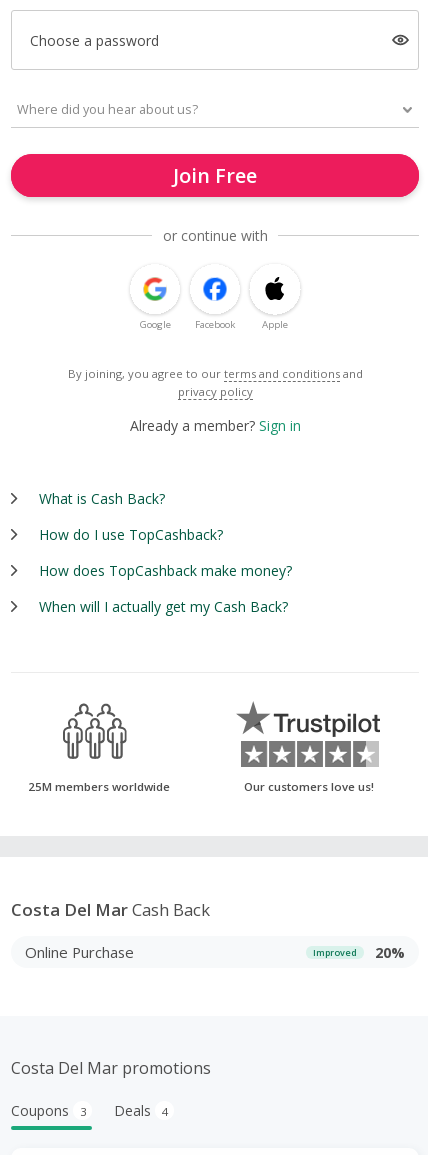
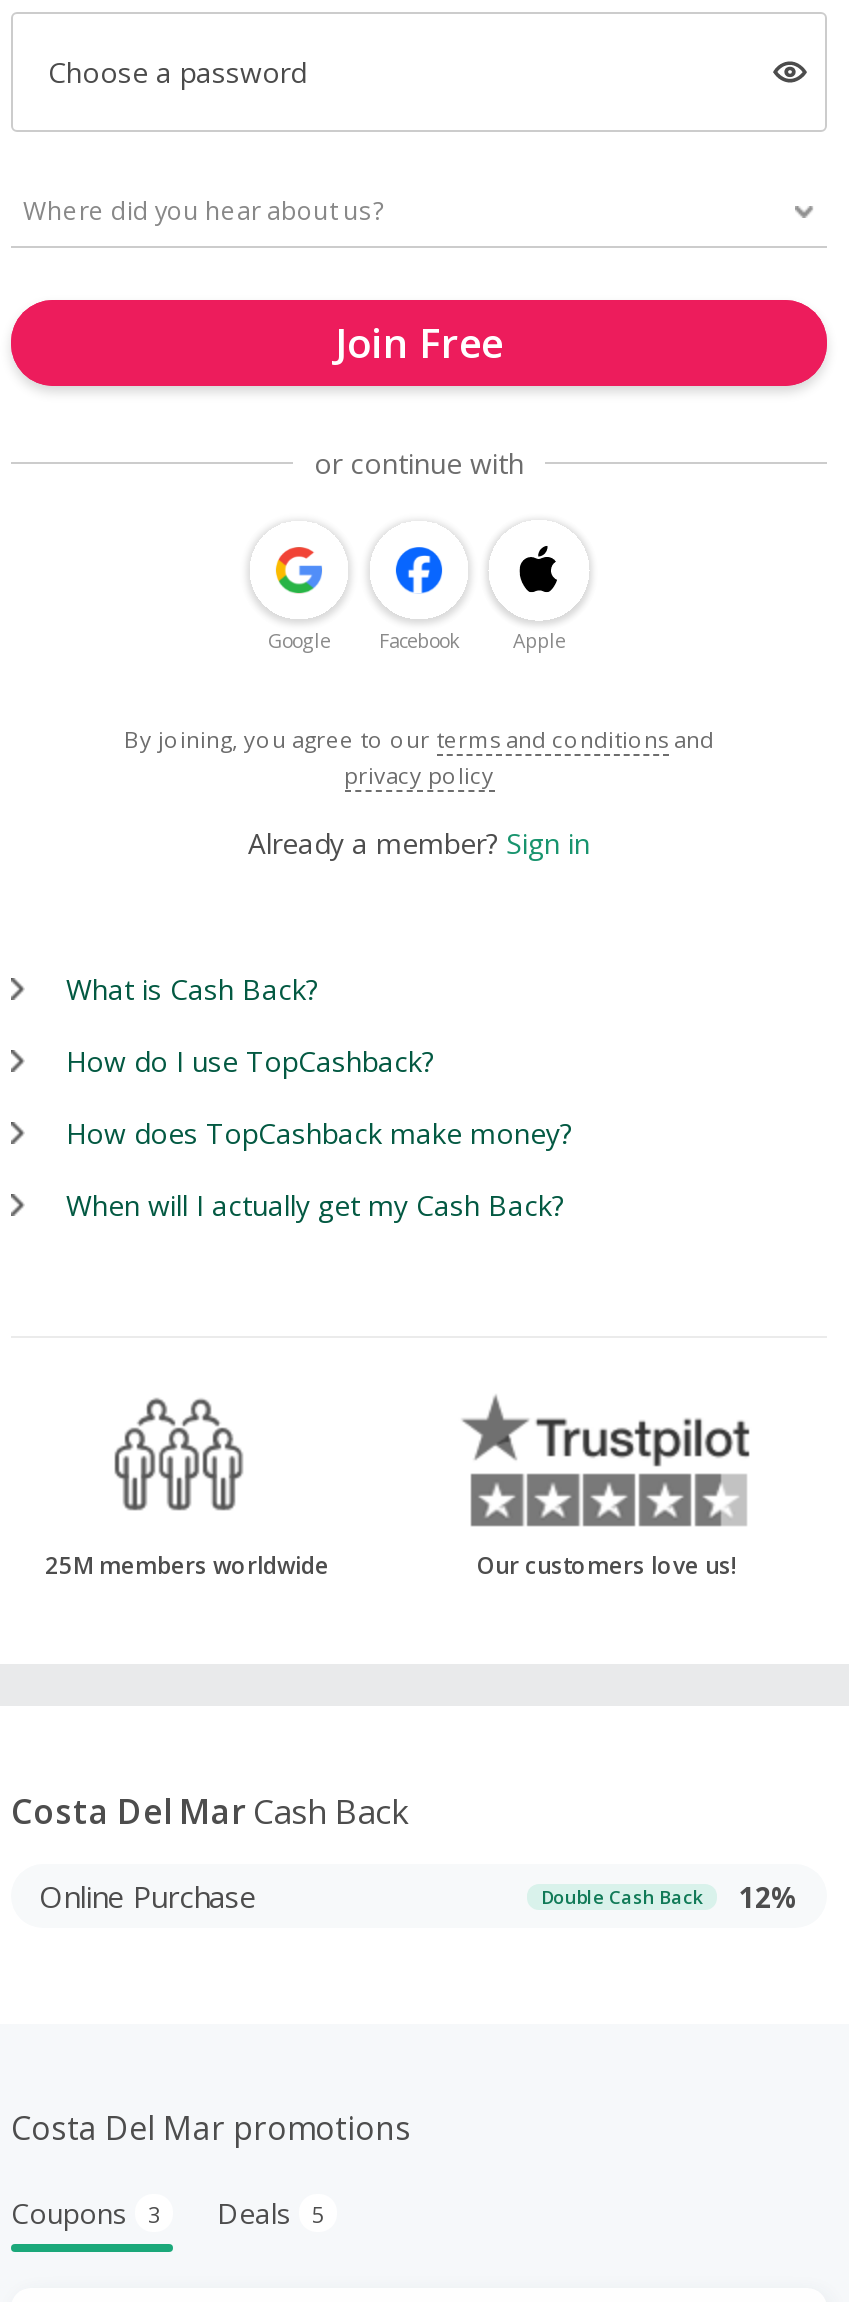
- Improved
- 20%
+ Double Cash Back
+ 12%

- Coupons 3 Deals 4
+ Coupons 3 Deals 5
